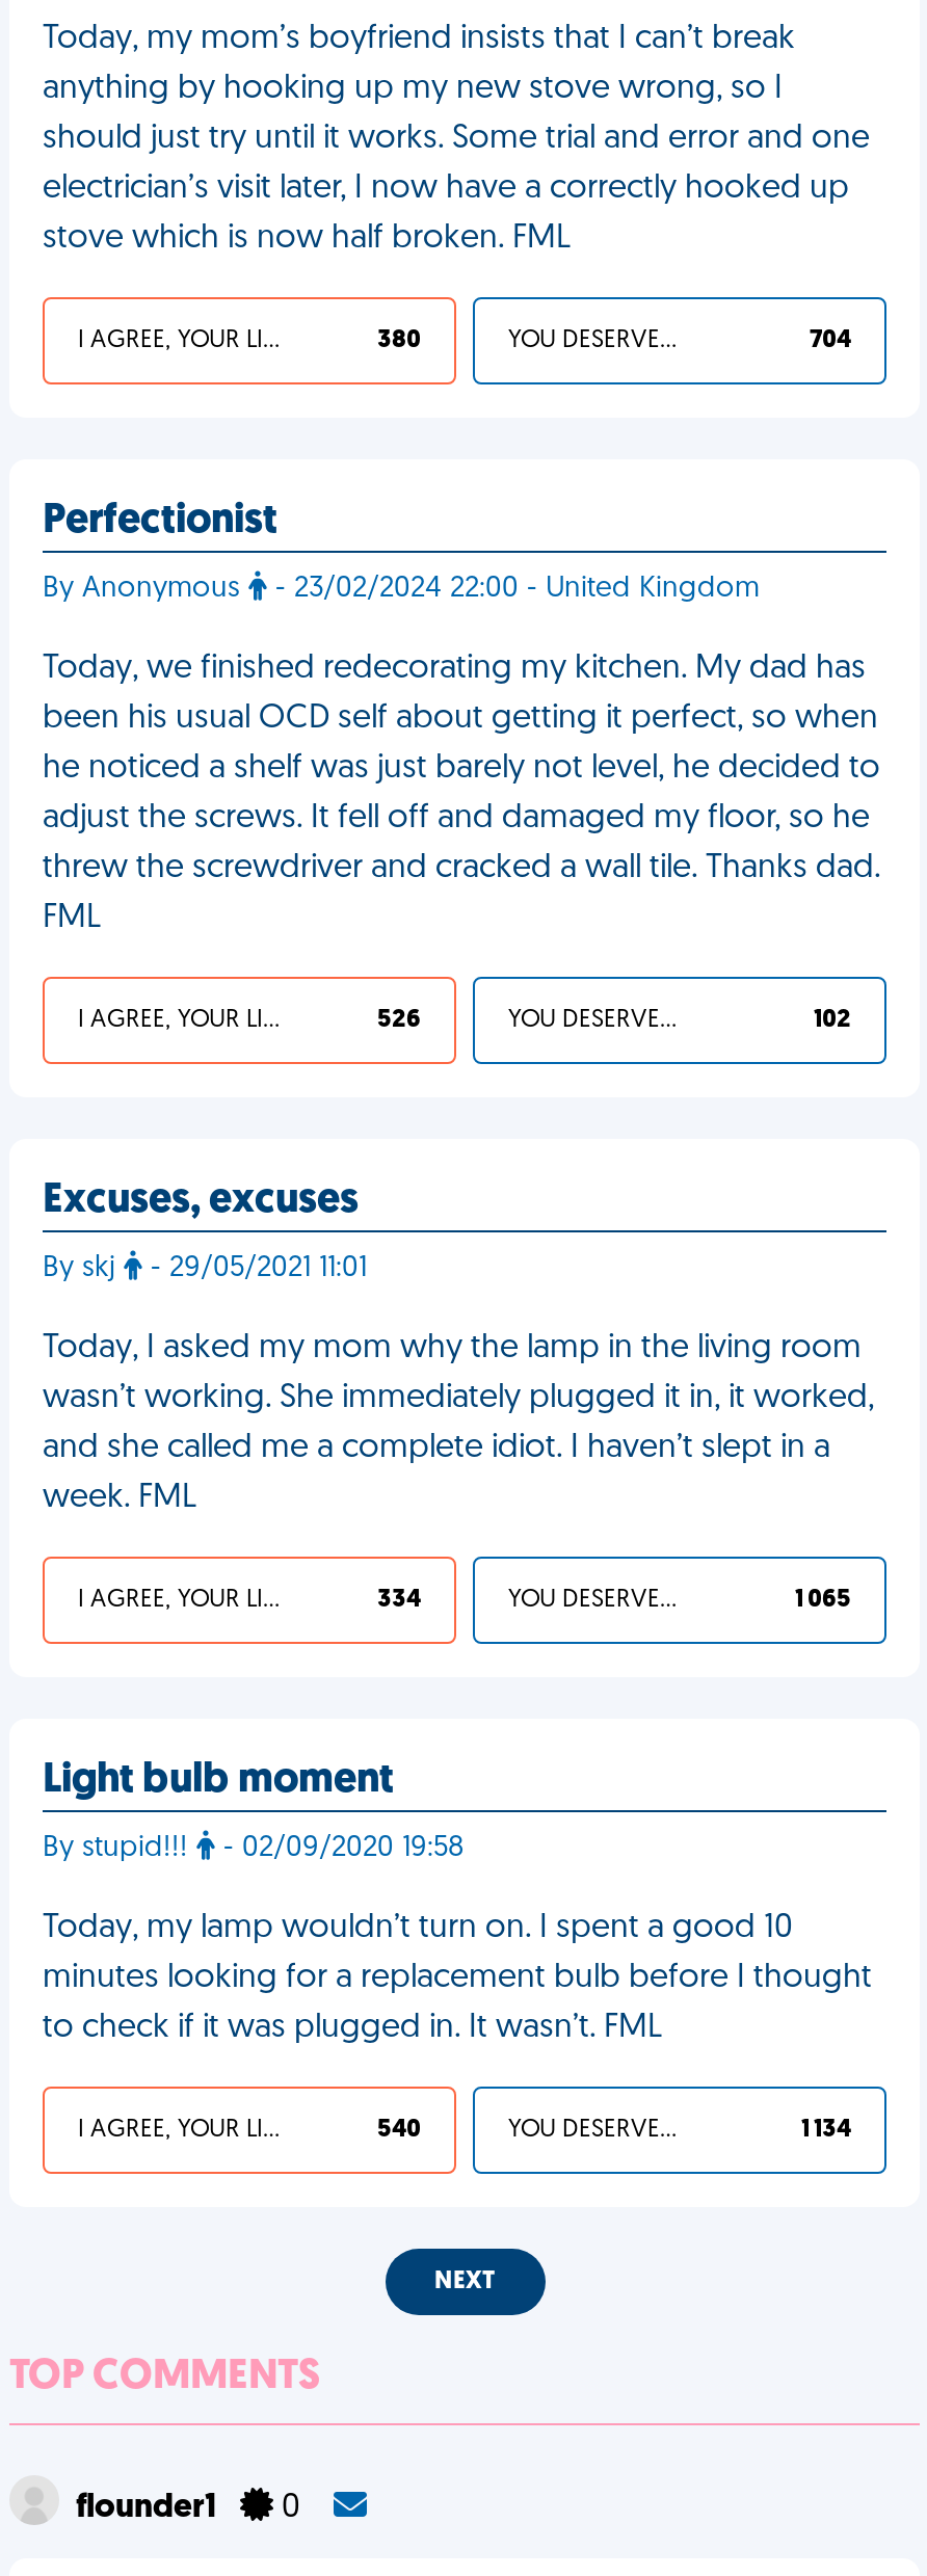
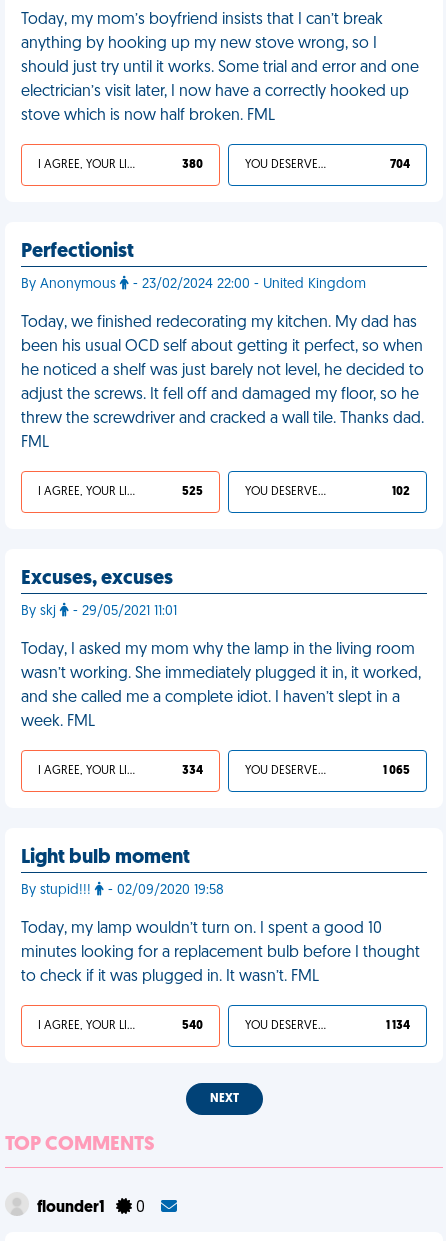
- 526
+ 525
